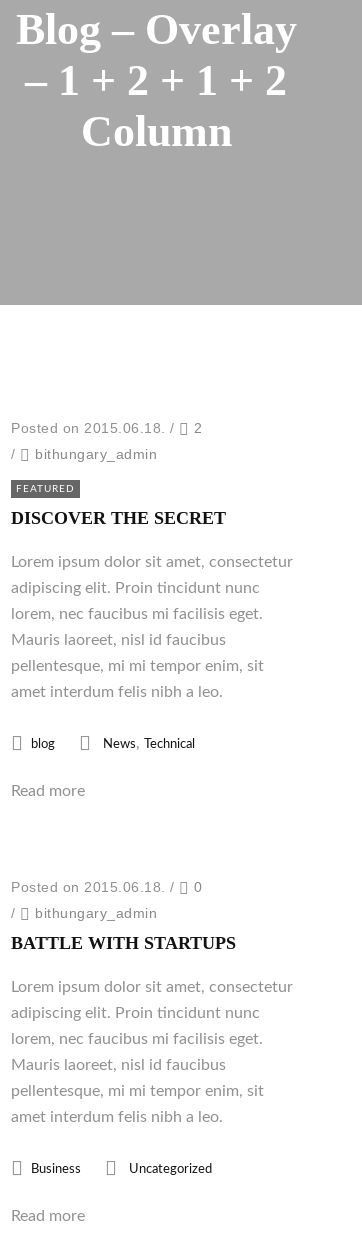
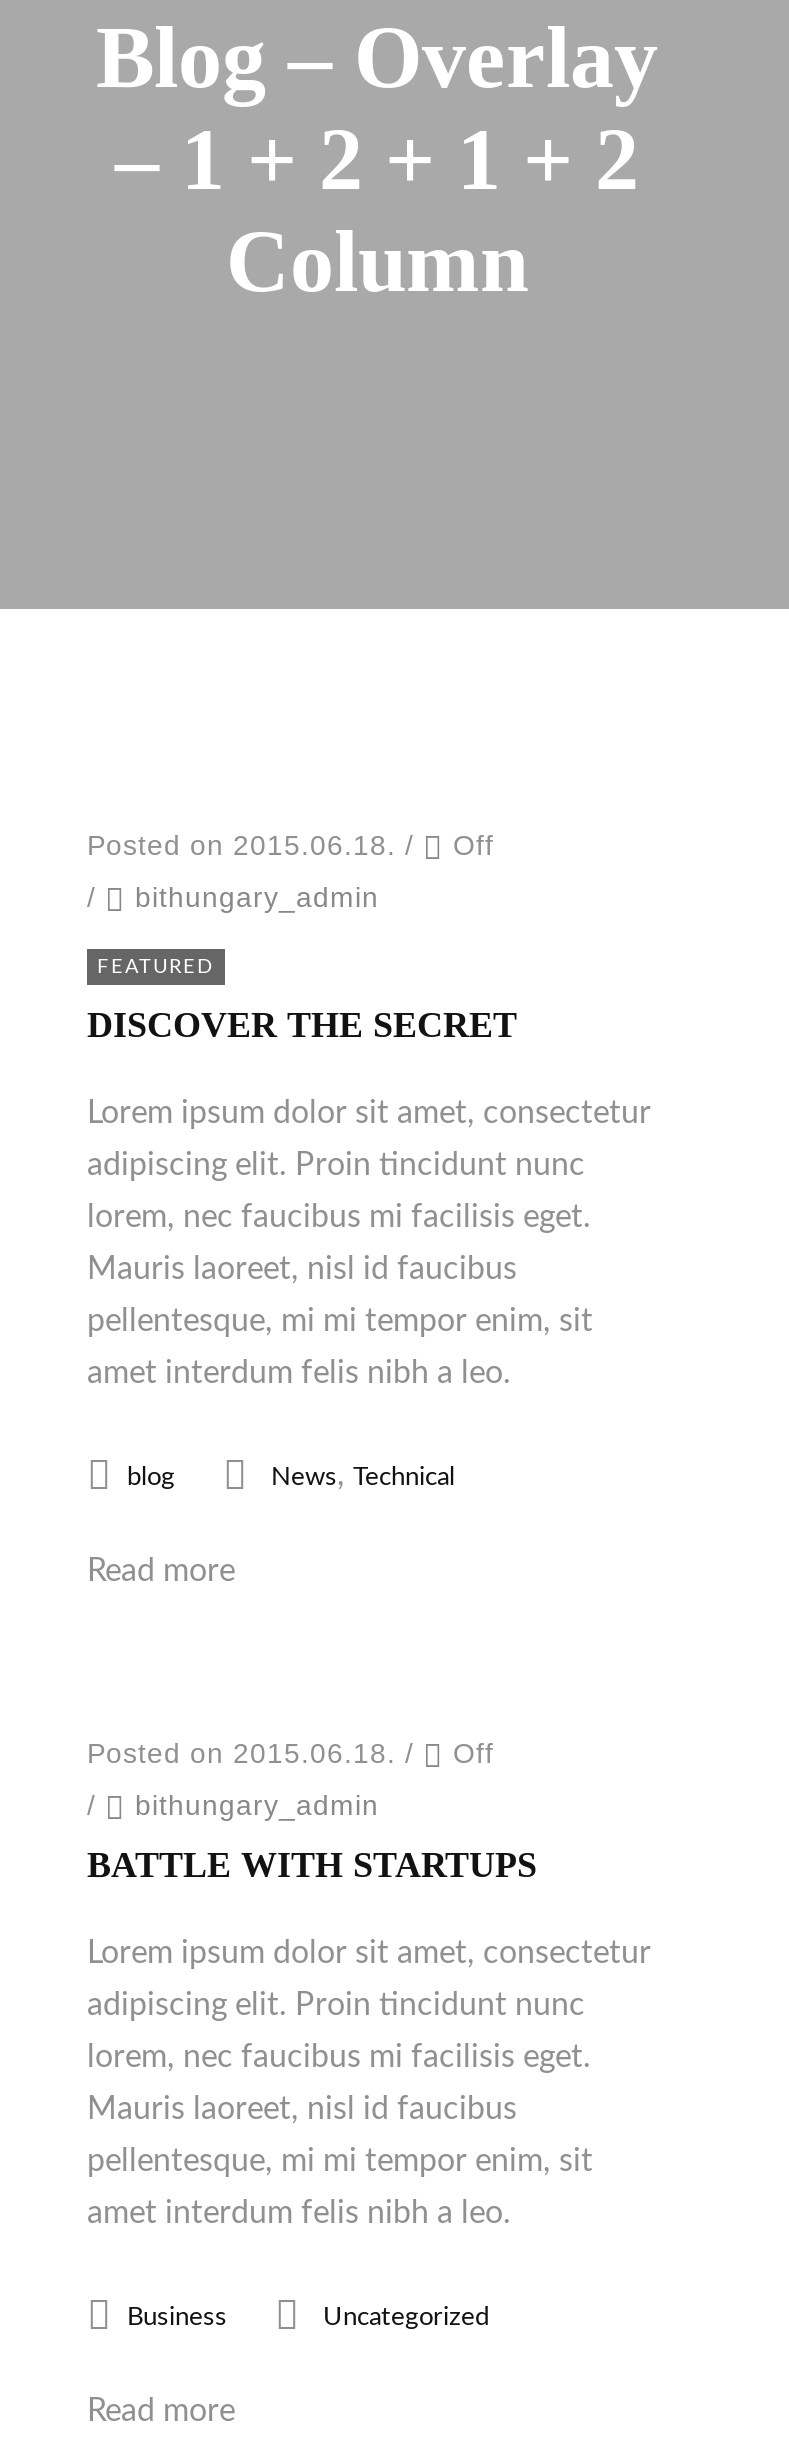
- 2
+ Off

- 0
+ Off
